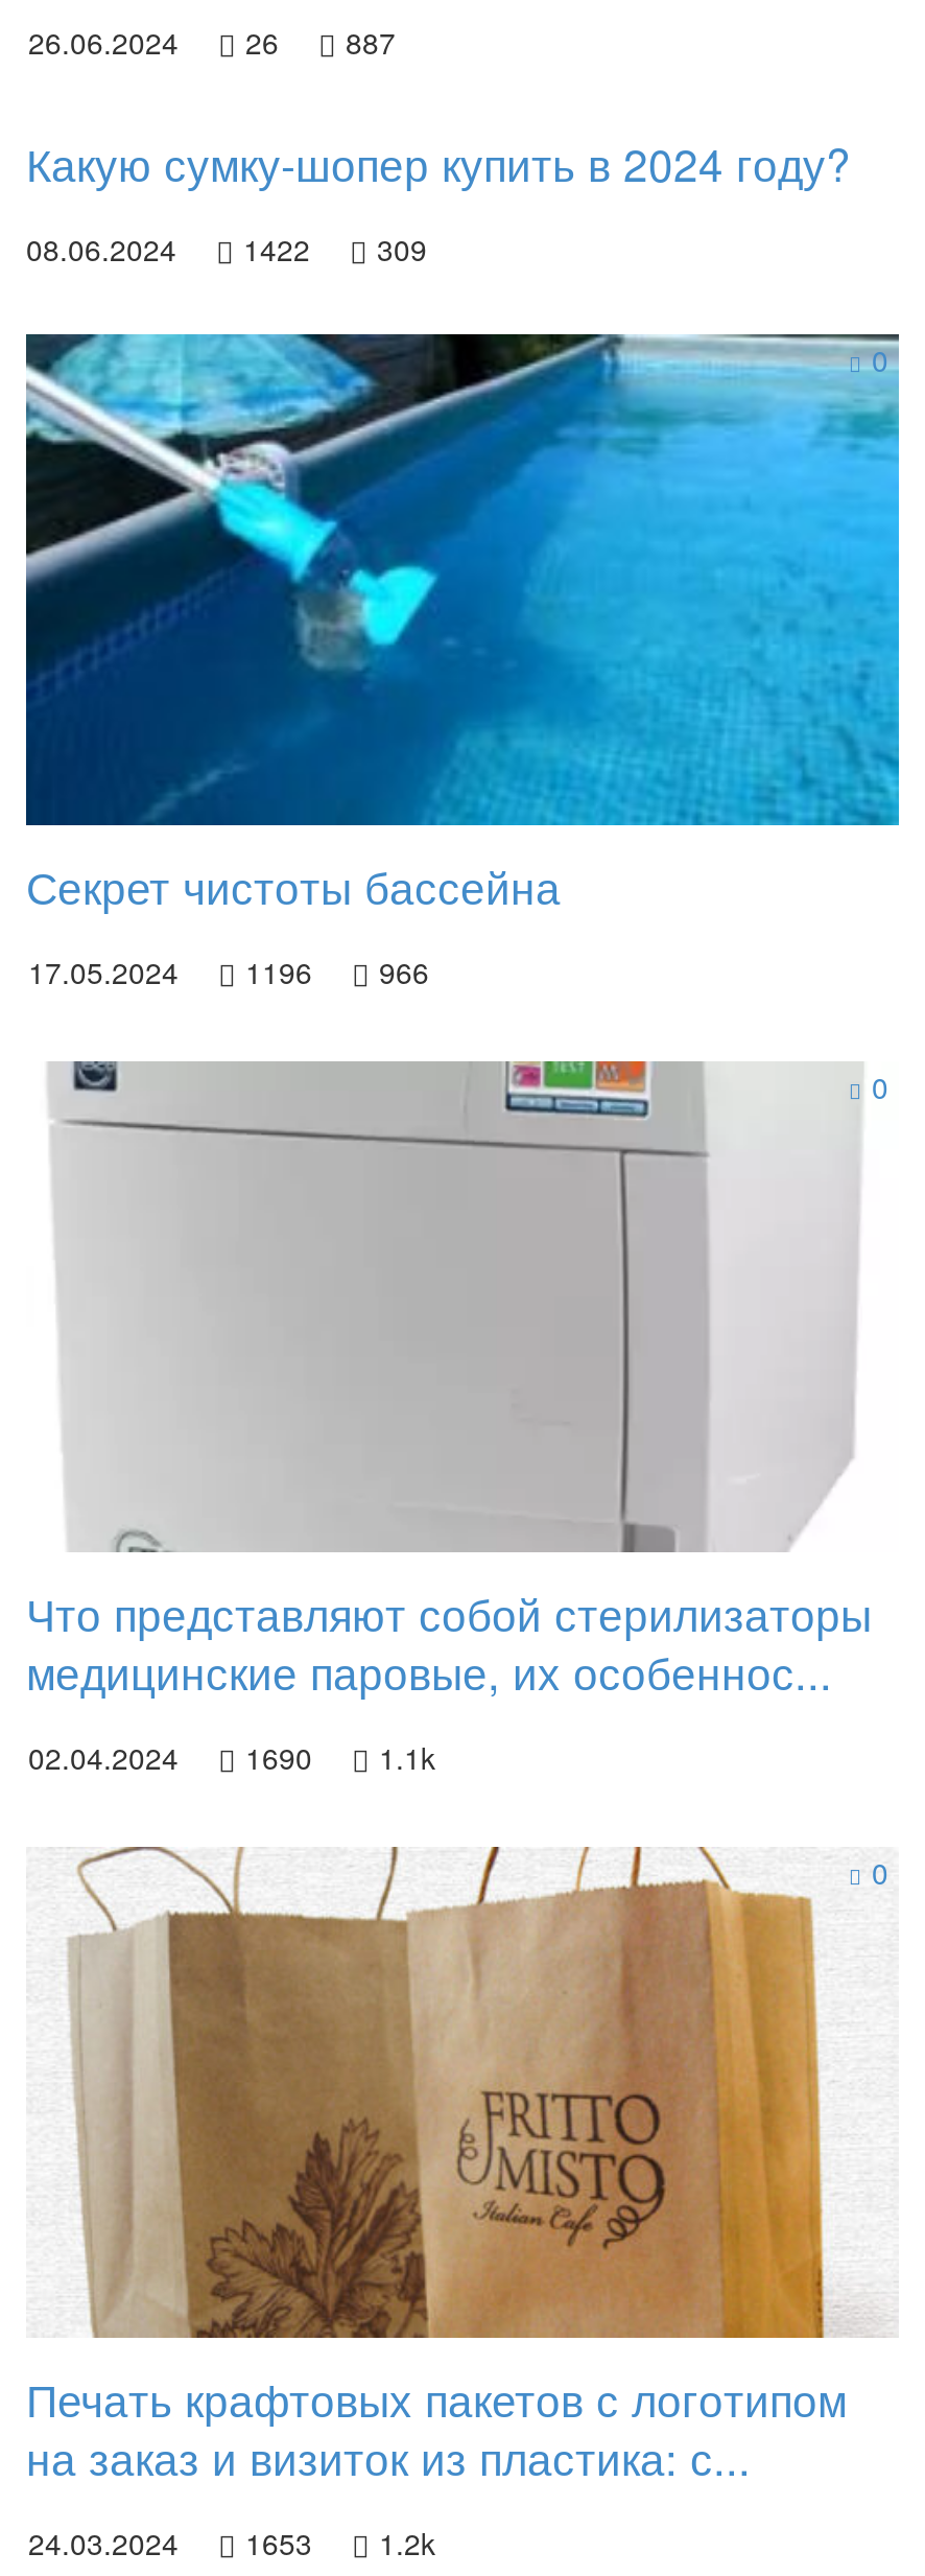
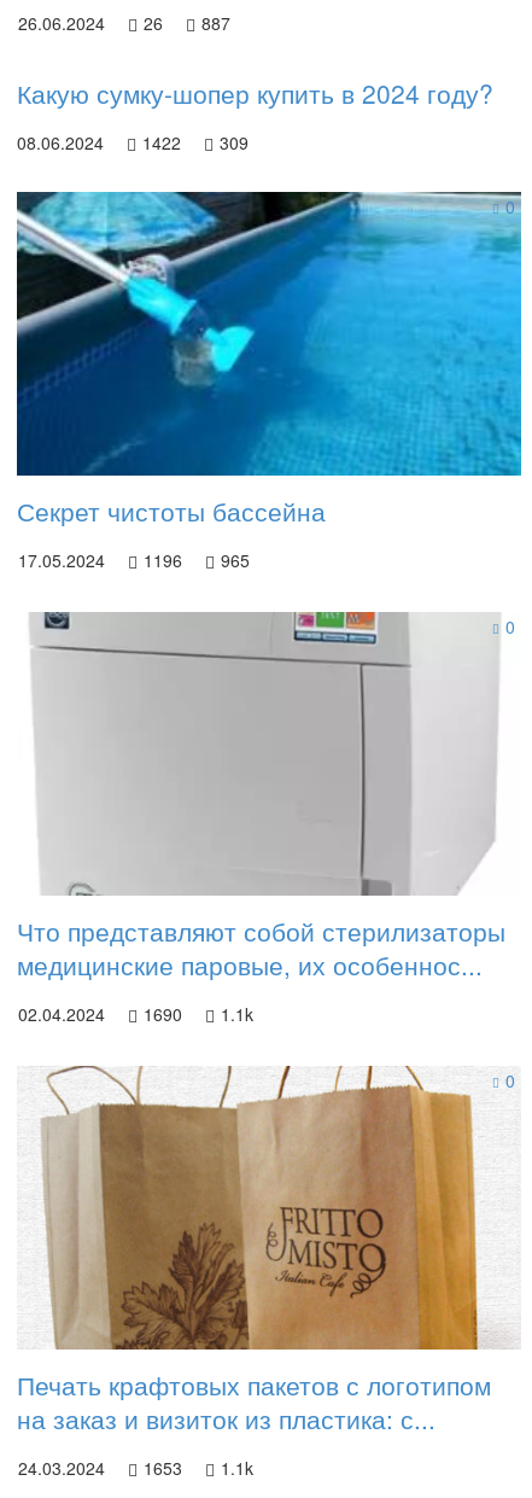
- 17.05.2024 1196 966
+ 17.05.2024 1196 965

- 24.03.2024 1653 1.2k
+ 24.03.2024 1653 1.1k
